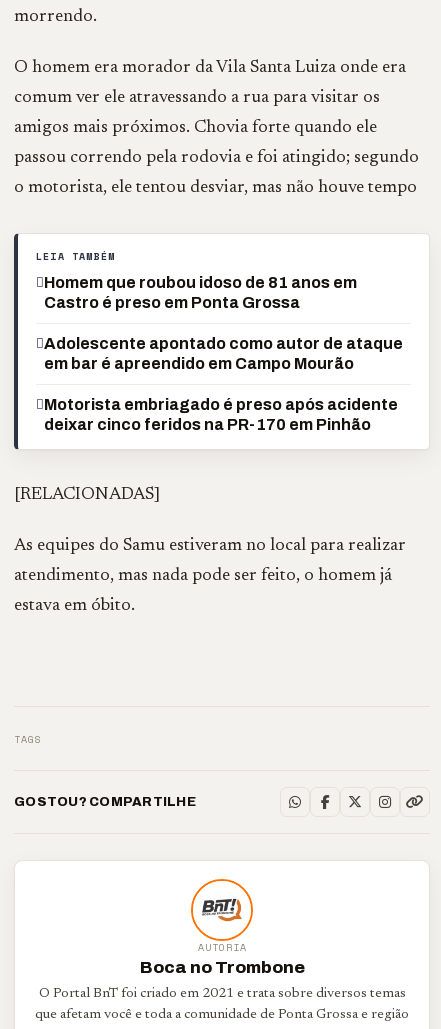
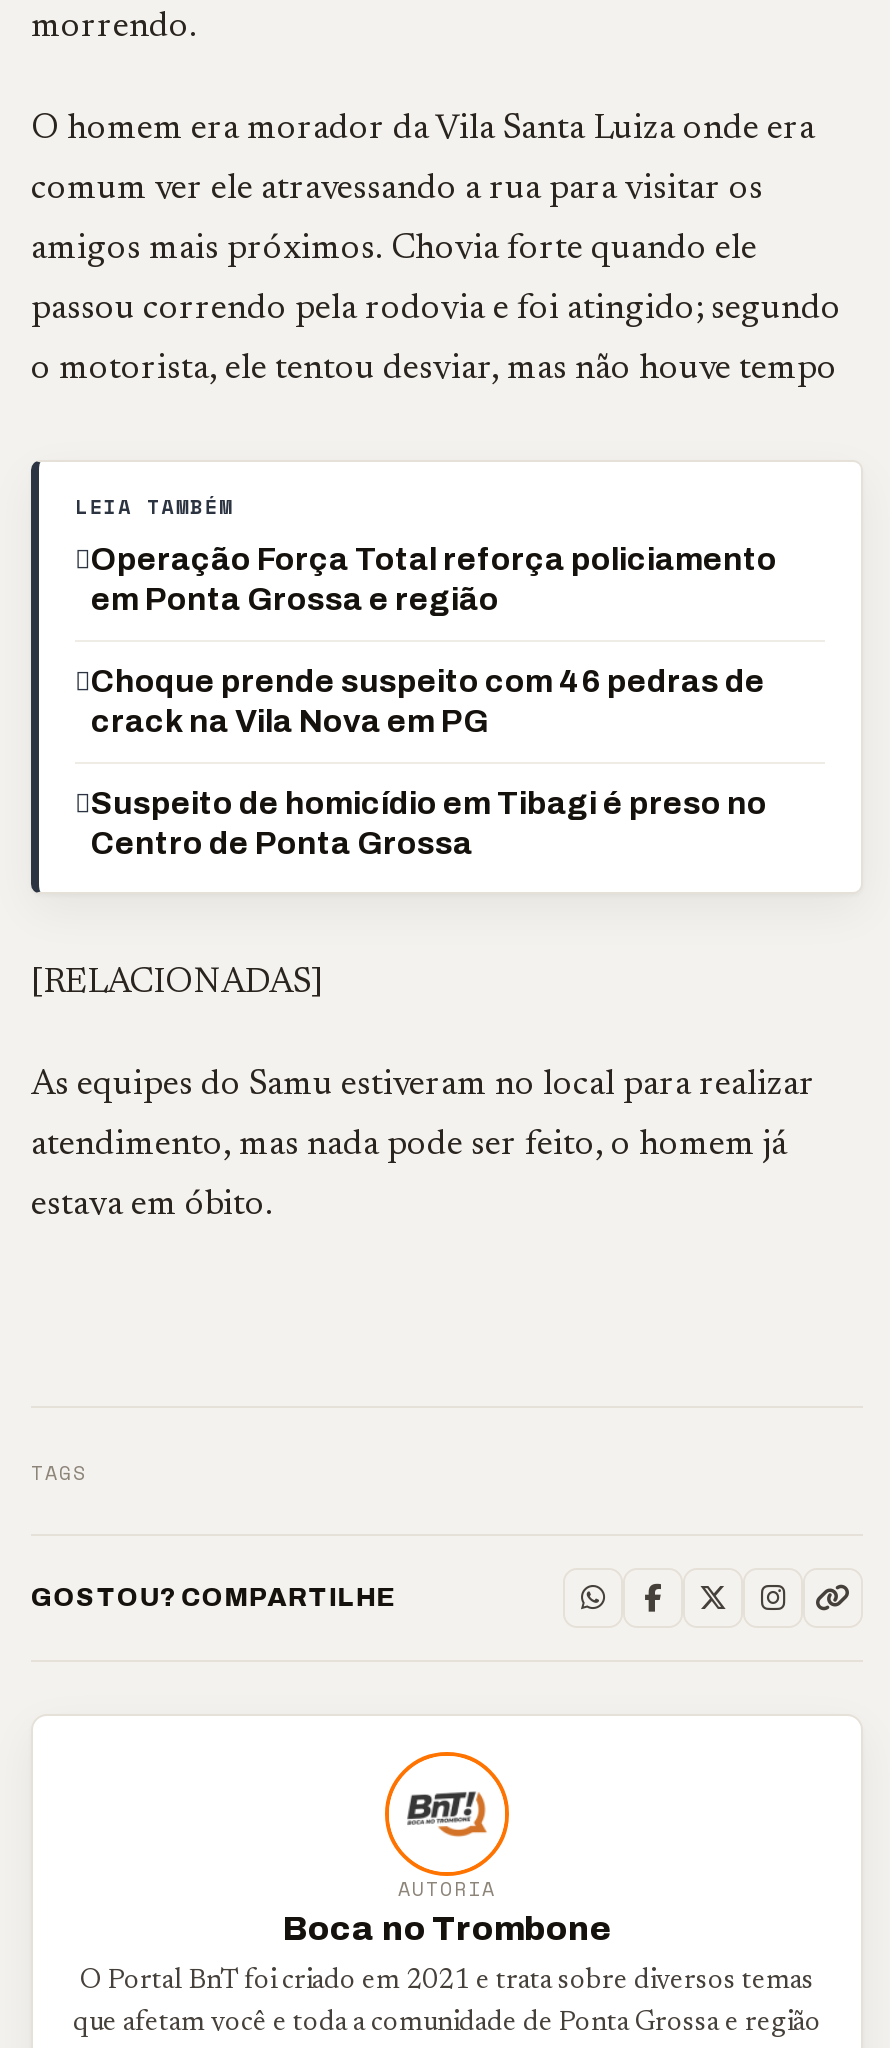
- Homem que roubou idoso de 81 anos em
- Castro é preso em Ponta Grossa
+ Operação Força Total reforça policiamento
+ em Ponta Grossa e região

- Adolescente apontado como autor de ataque
- em bar é apreendido em Campo Mourão
+ Choque prende suspeito com 46 pedras de
+ crack na Vila Nova em PG

- Motorista embriagado é preso após acidente
- deixar cinco feridos na PR-170 em Pinhão
+ Suspeito de homicídio em Tibagi é preso no
+ Centro de Ponta Grossa
